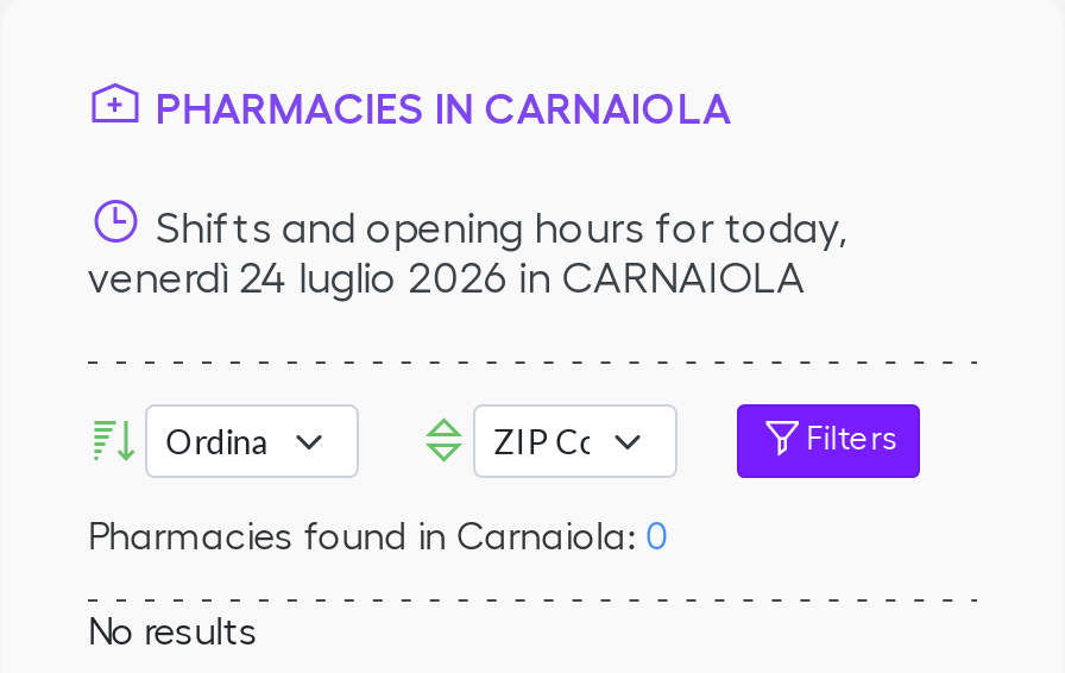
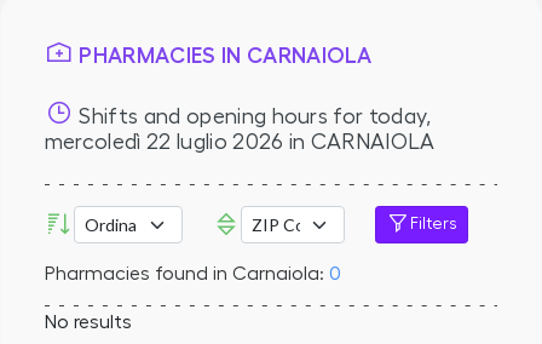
- venerdì 24 luglio 2026 in CARNAIOLA
+ mercoledì 22 luglio 2026 in CARNAIOLA
